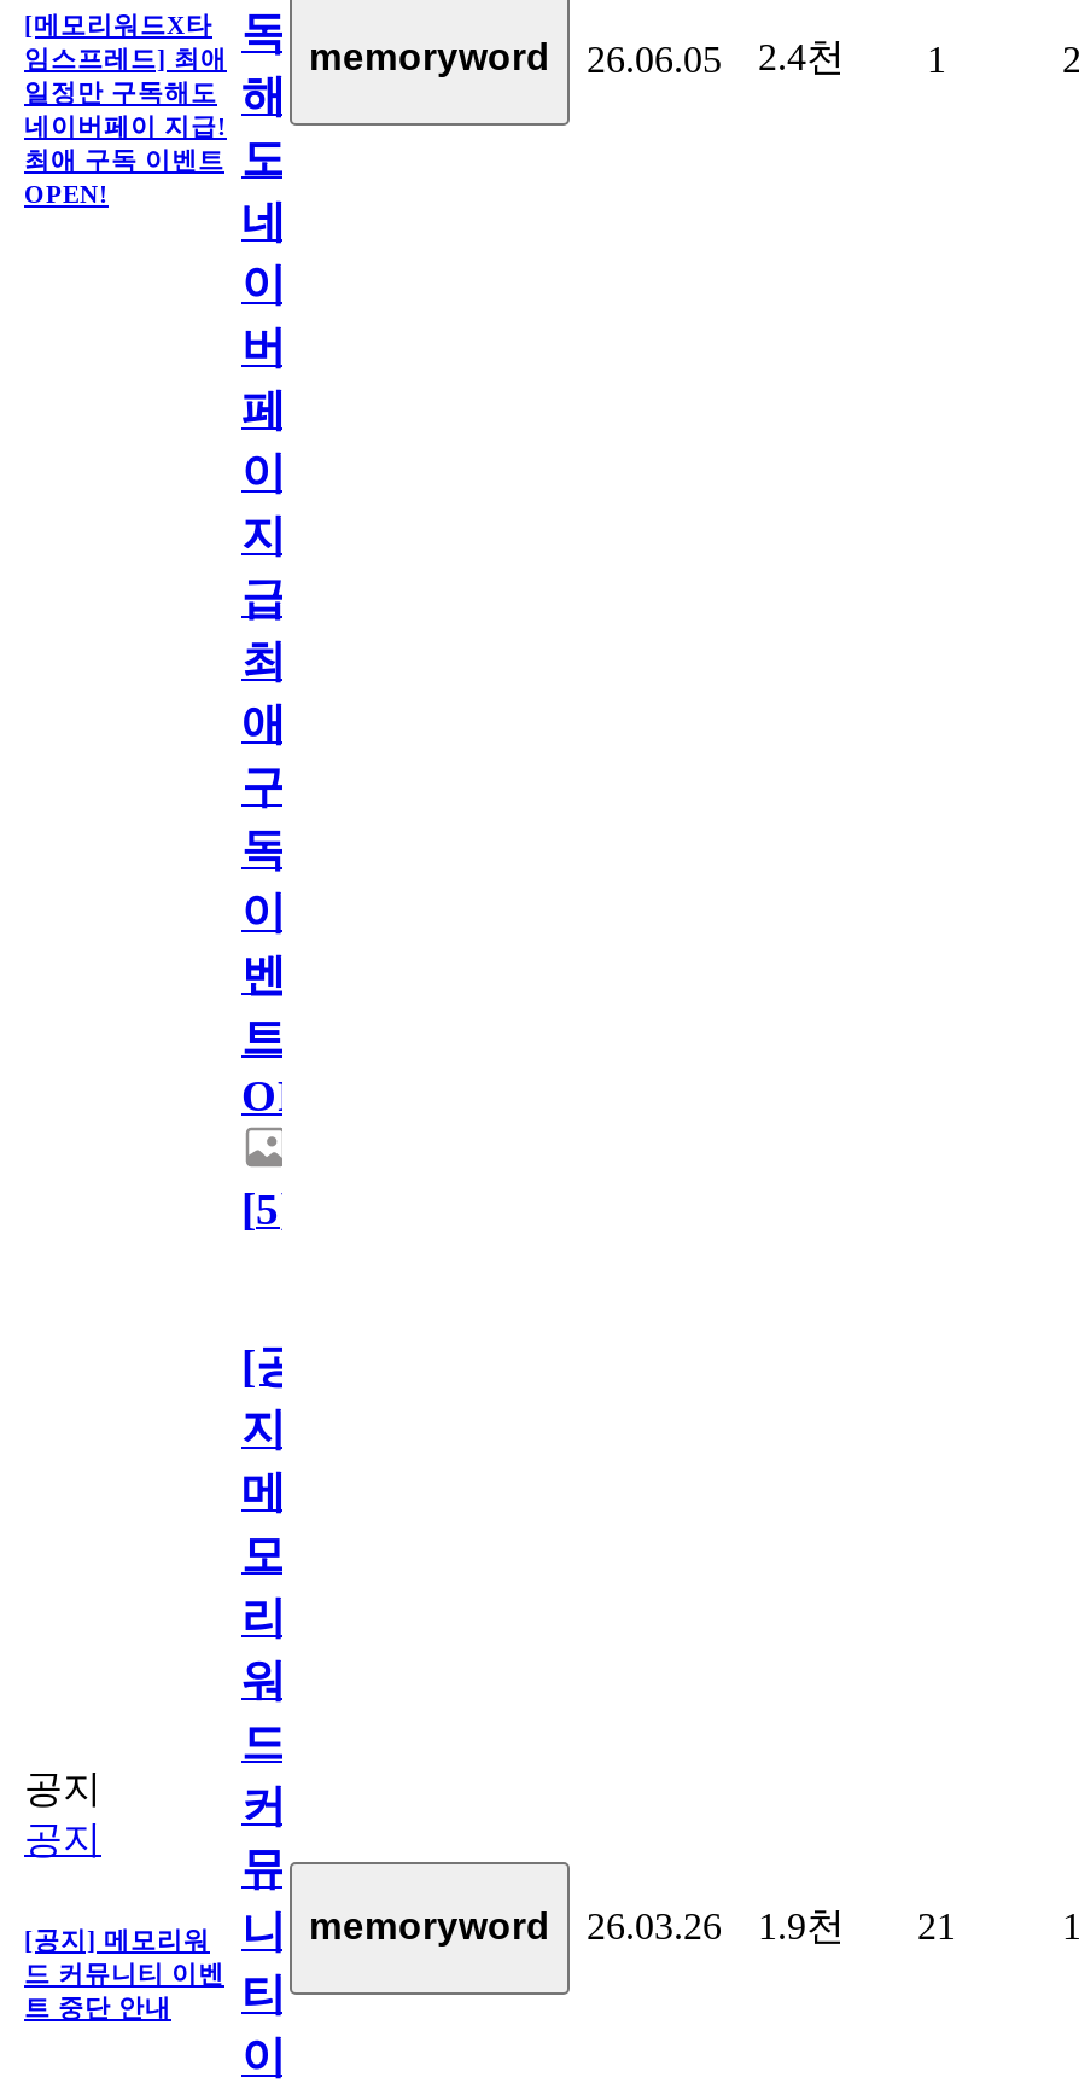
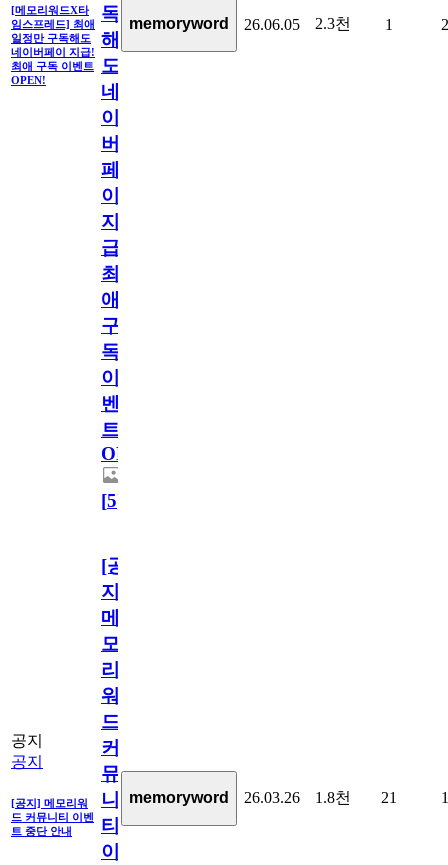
- [메모리워드X타 독 memoryword 26.06.05 2.4천 1
+ [메모리워드X타 독 memoryword 26.06.05 2.3천 1

- 1.9천
+ 1.8천
